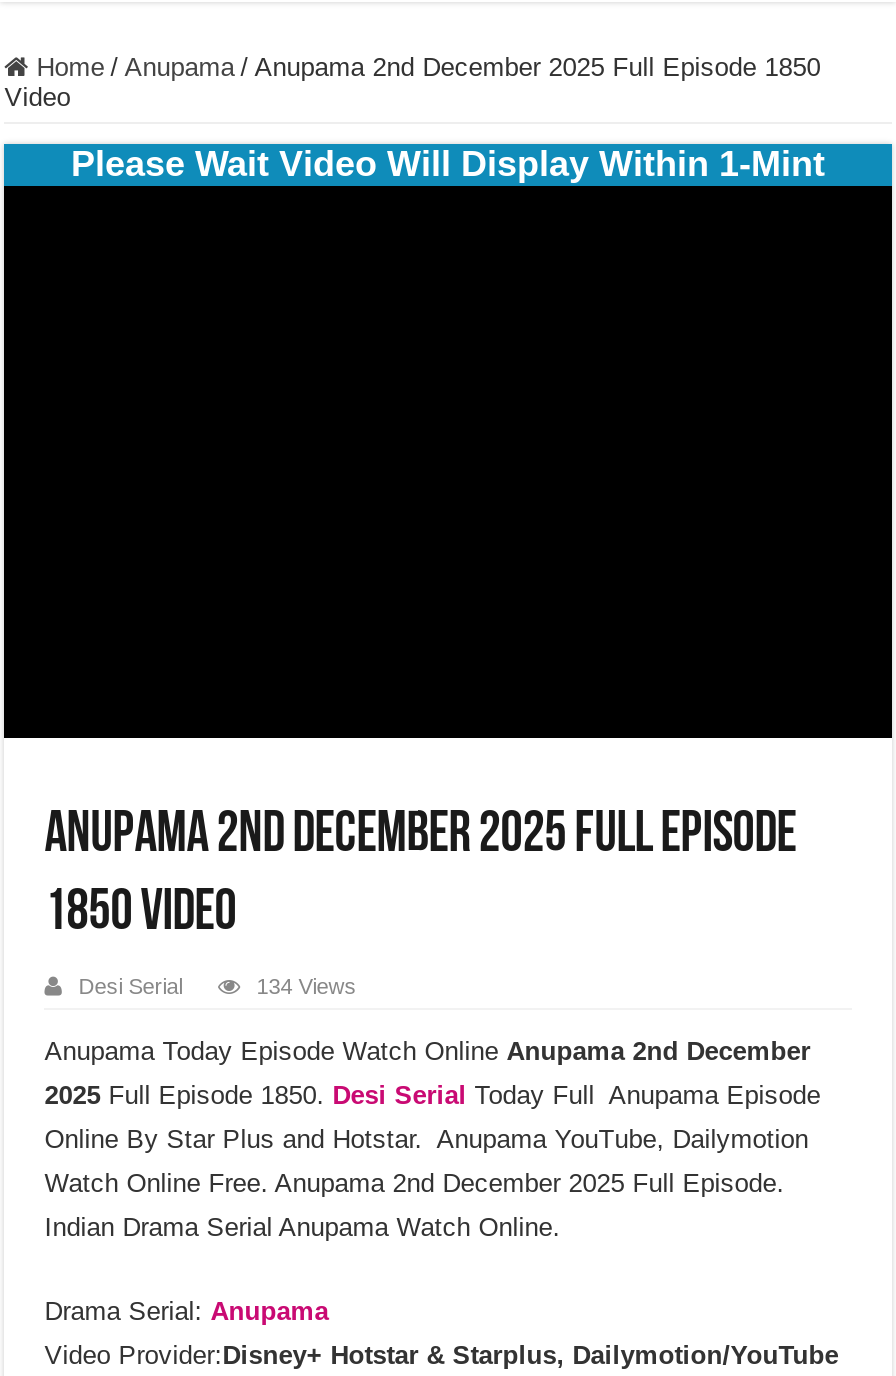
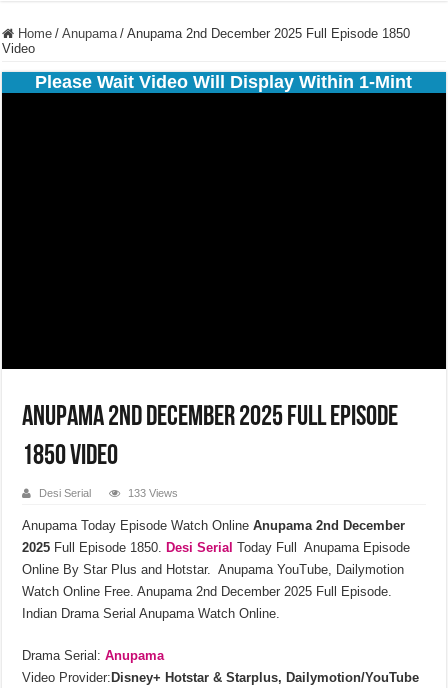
- 134 Views
+ 133 Views
